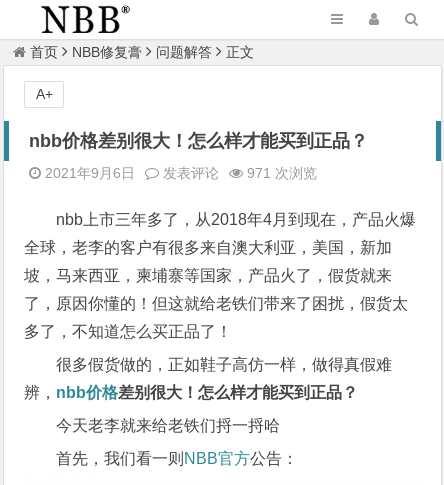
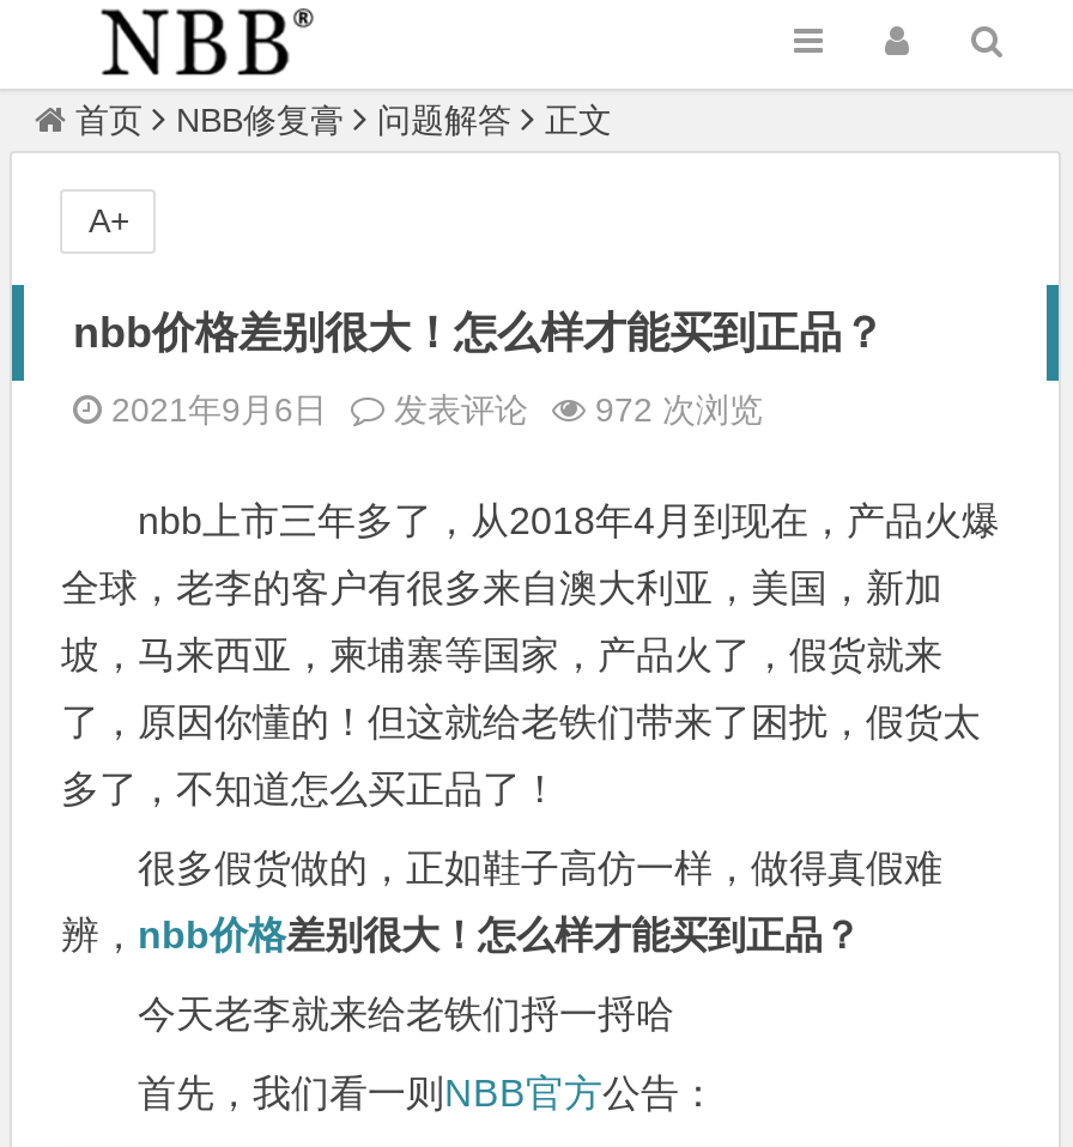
- 2021年9月6日 发表评论 971 次浏览
+ 2021年9月6日 发表评论 972 次浏览
